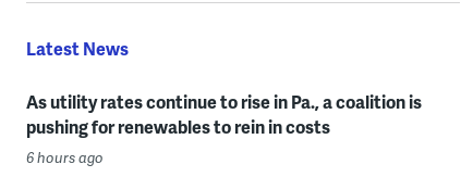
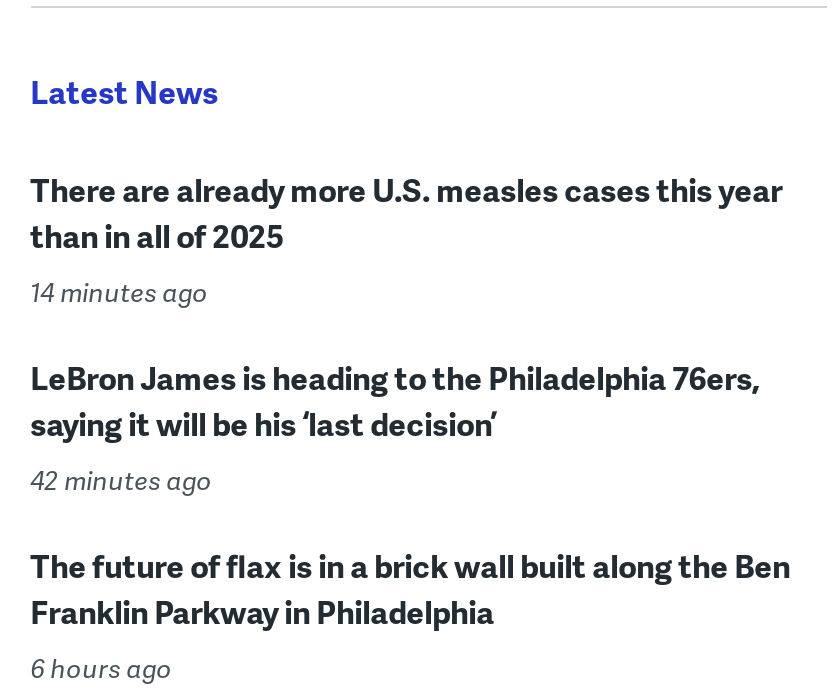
- As utility rates continue to rise in Pa., a coalition is
- pushing for renewables to rein in costs
+ There are already more U.S. measles cases this year
+ than in all of 2025
+ 14 minutes ago
+ LeBron James is heading to the Philadelphia 76ers,
+ saying it will be his ‘last decision’
+ 42 minutes ago
+ The future of flax is in a brick wall built along the Ben
+ Franklin Parkway in Philadelphia
